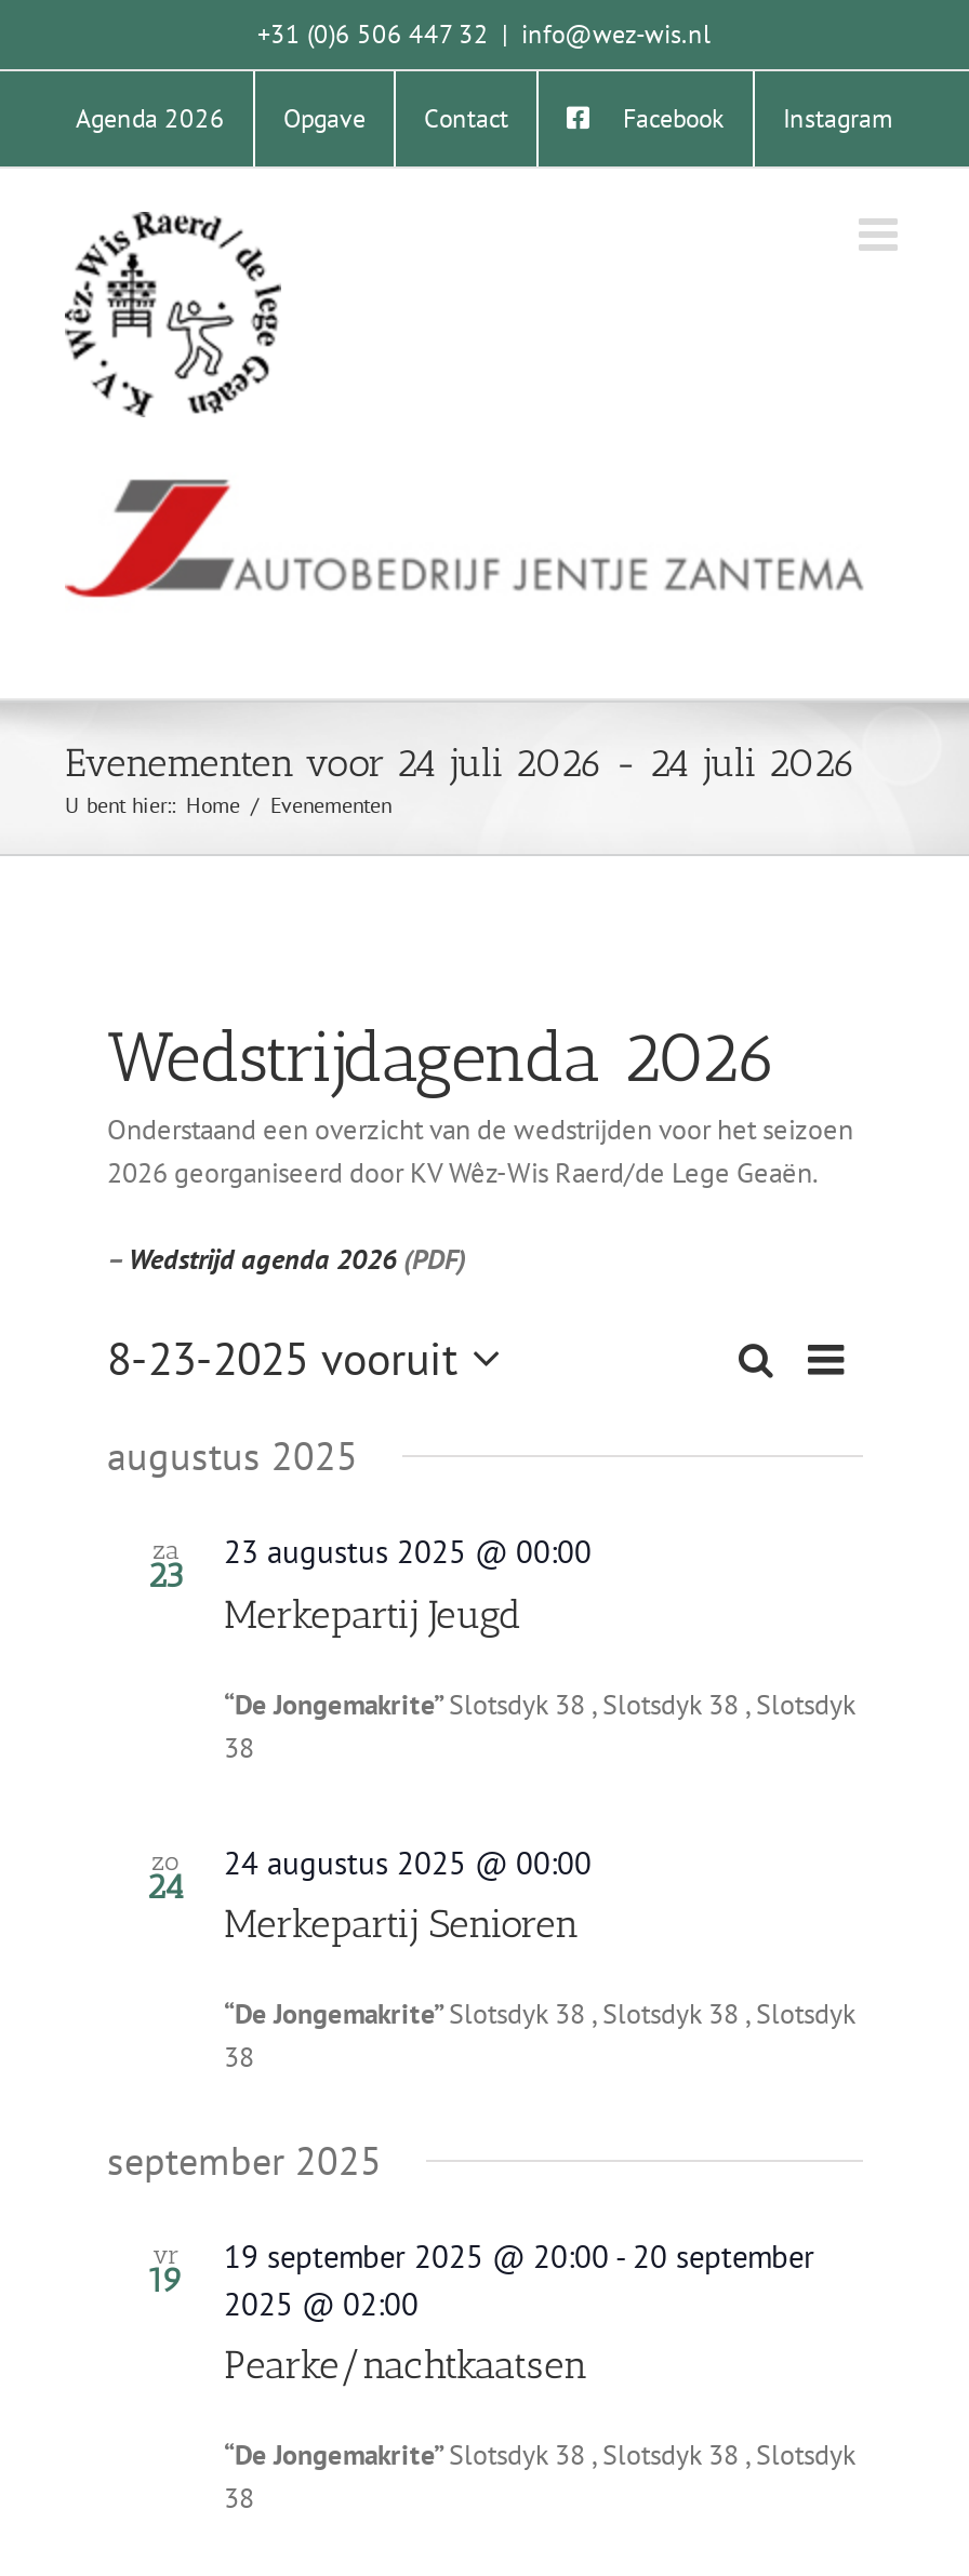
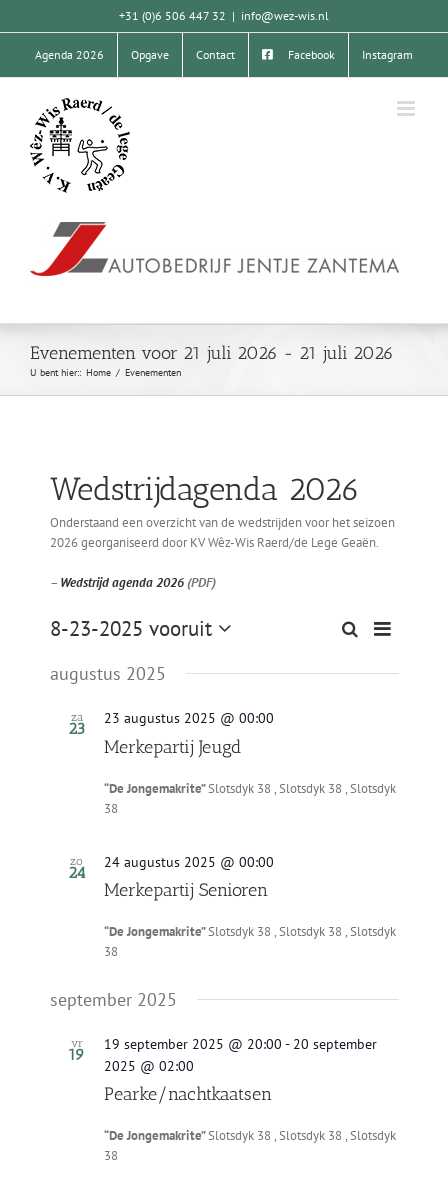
- Evenementen voor 24 juli 2026 - 24 juli 2026
+ Evenementen voor 21 juli 2026 - 21 juli 2026
